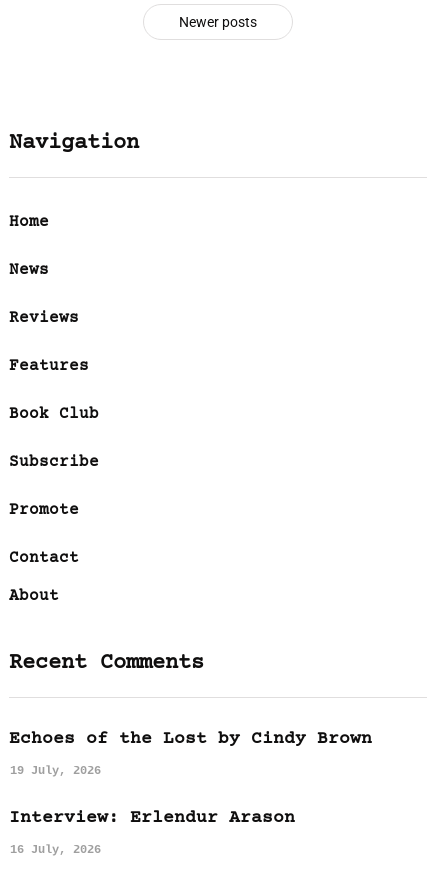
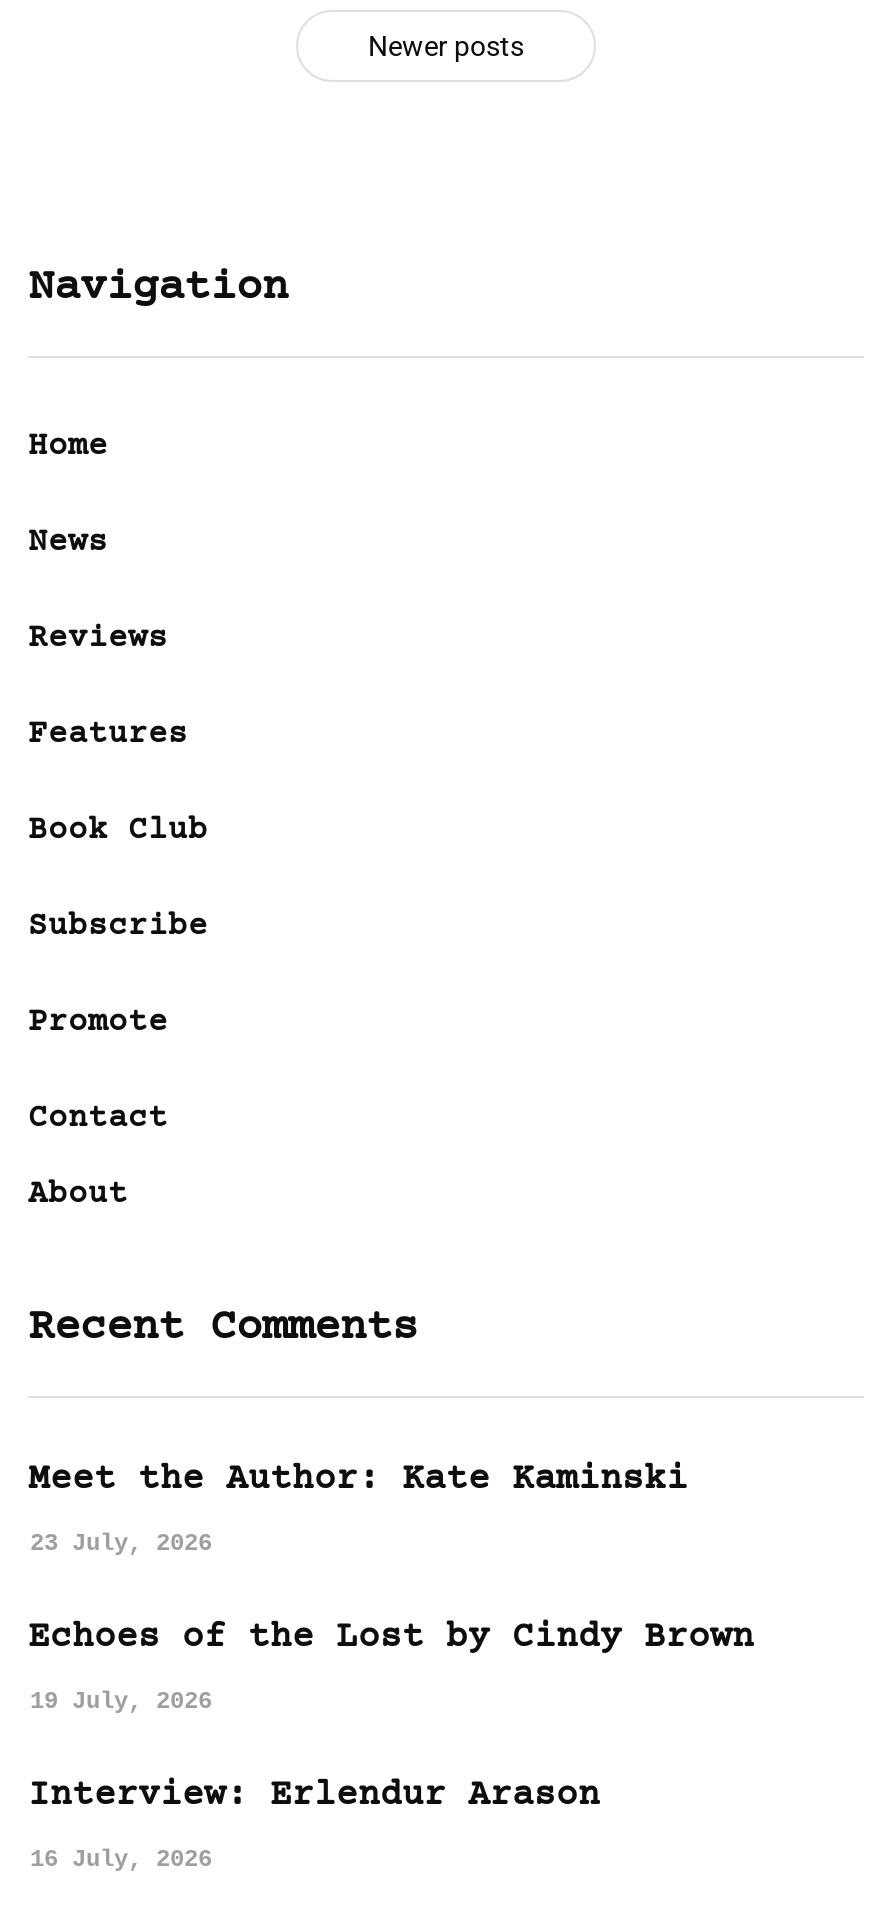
+ Meet the Author: Kate Kaminski
+ 23 July, 2026
